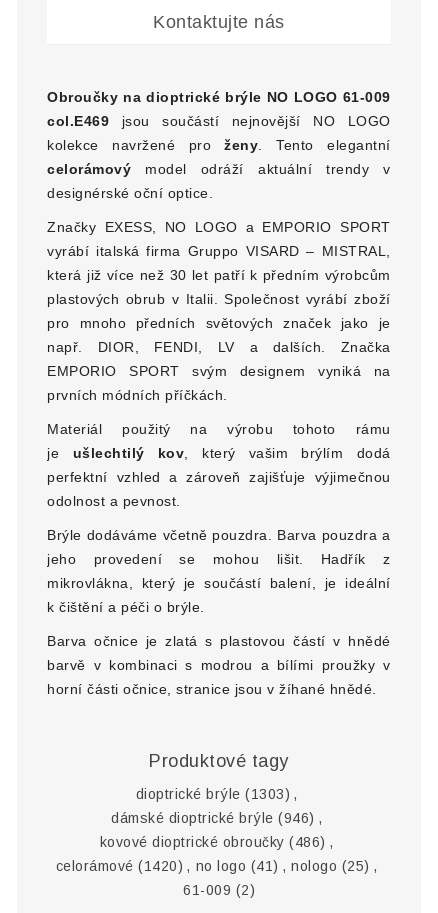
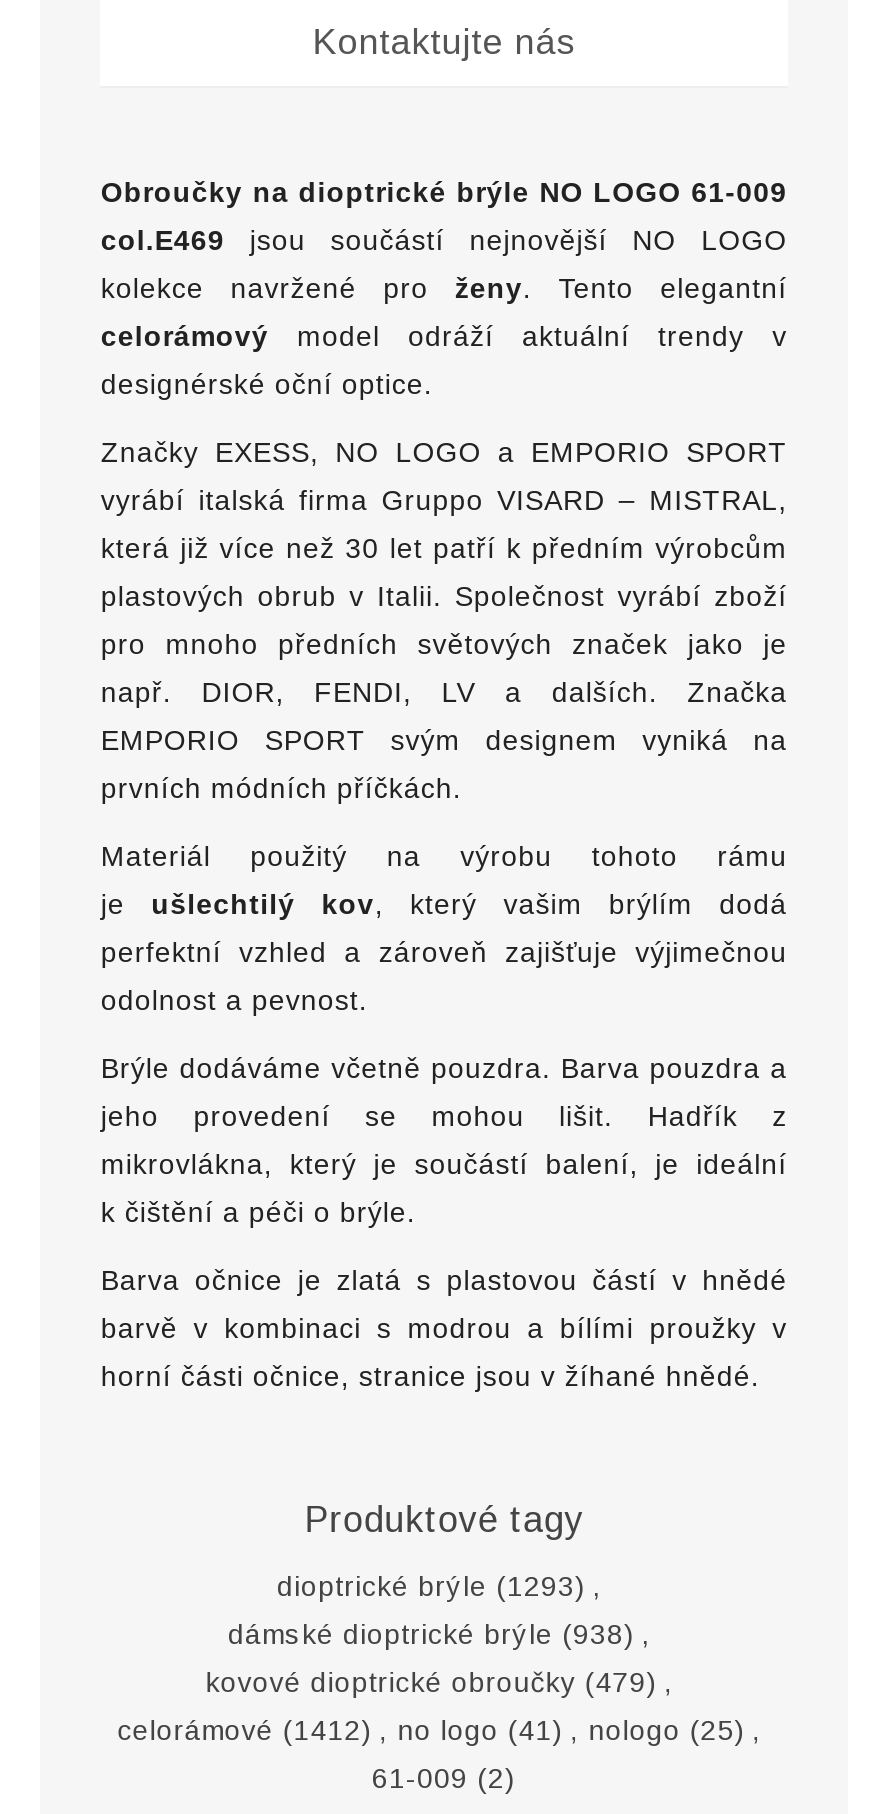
- dioptrické brýle (1303) ,
+ dioptrické brýle (1293) ,

- dámské dioptrické brýle (946) ,
+ dámské dioptrické brýle (938) ,

- kovové dioptrické obroučky (486) ,
+ kovové dioptrické obroučky (479) ,

- celorámové (1420) , no logo (41) , nologo (25) ,
+ celorámové (1412) , no logo (41) , nologo (25) ,
